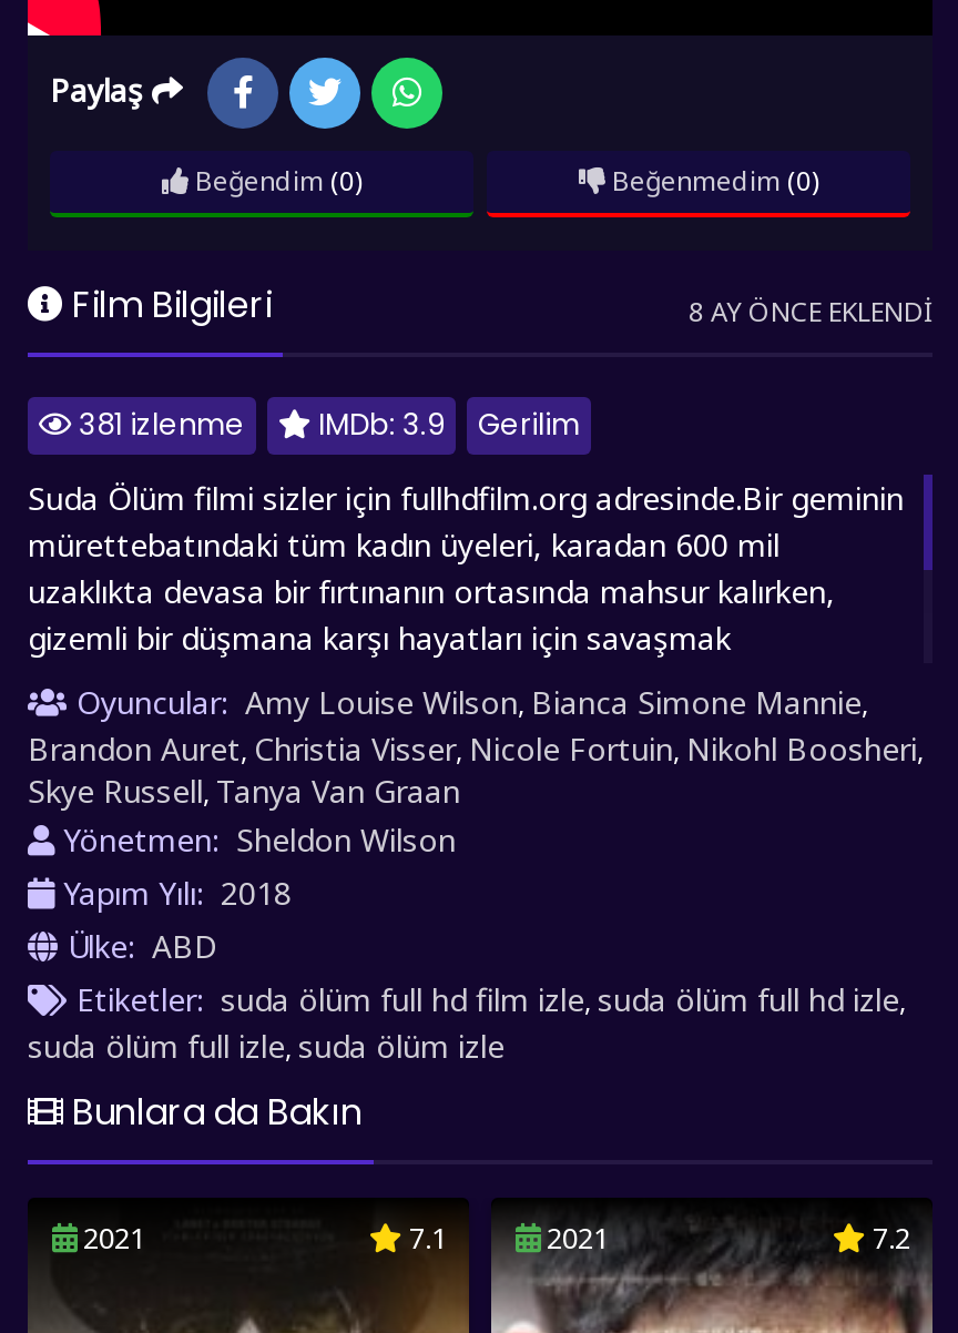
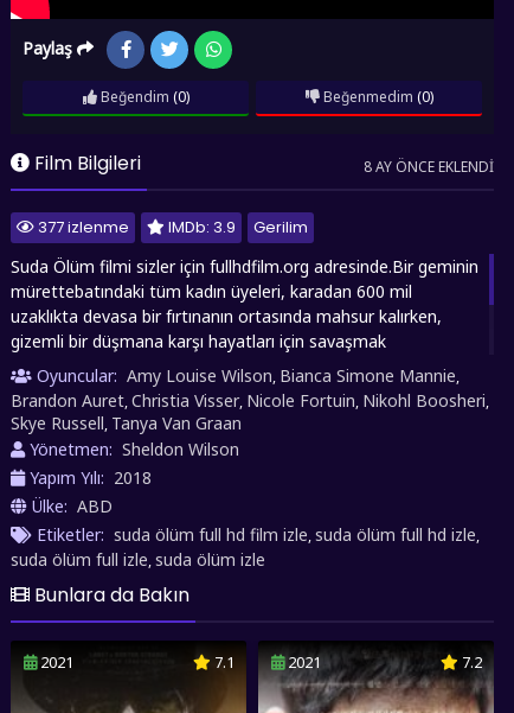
- 381 izlenme IMDb: 3.9 Gerilim
+ 377 izlenme IMDb: 3.9 Gerilim
